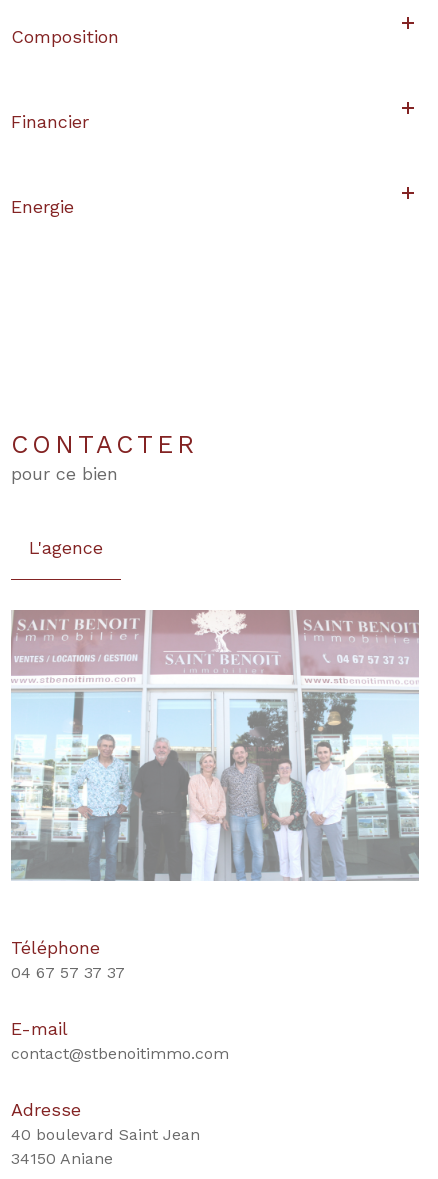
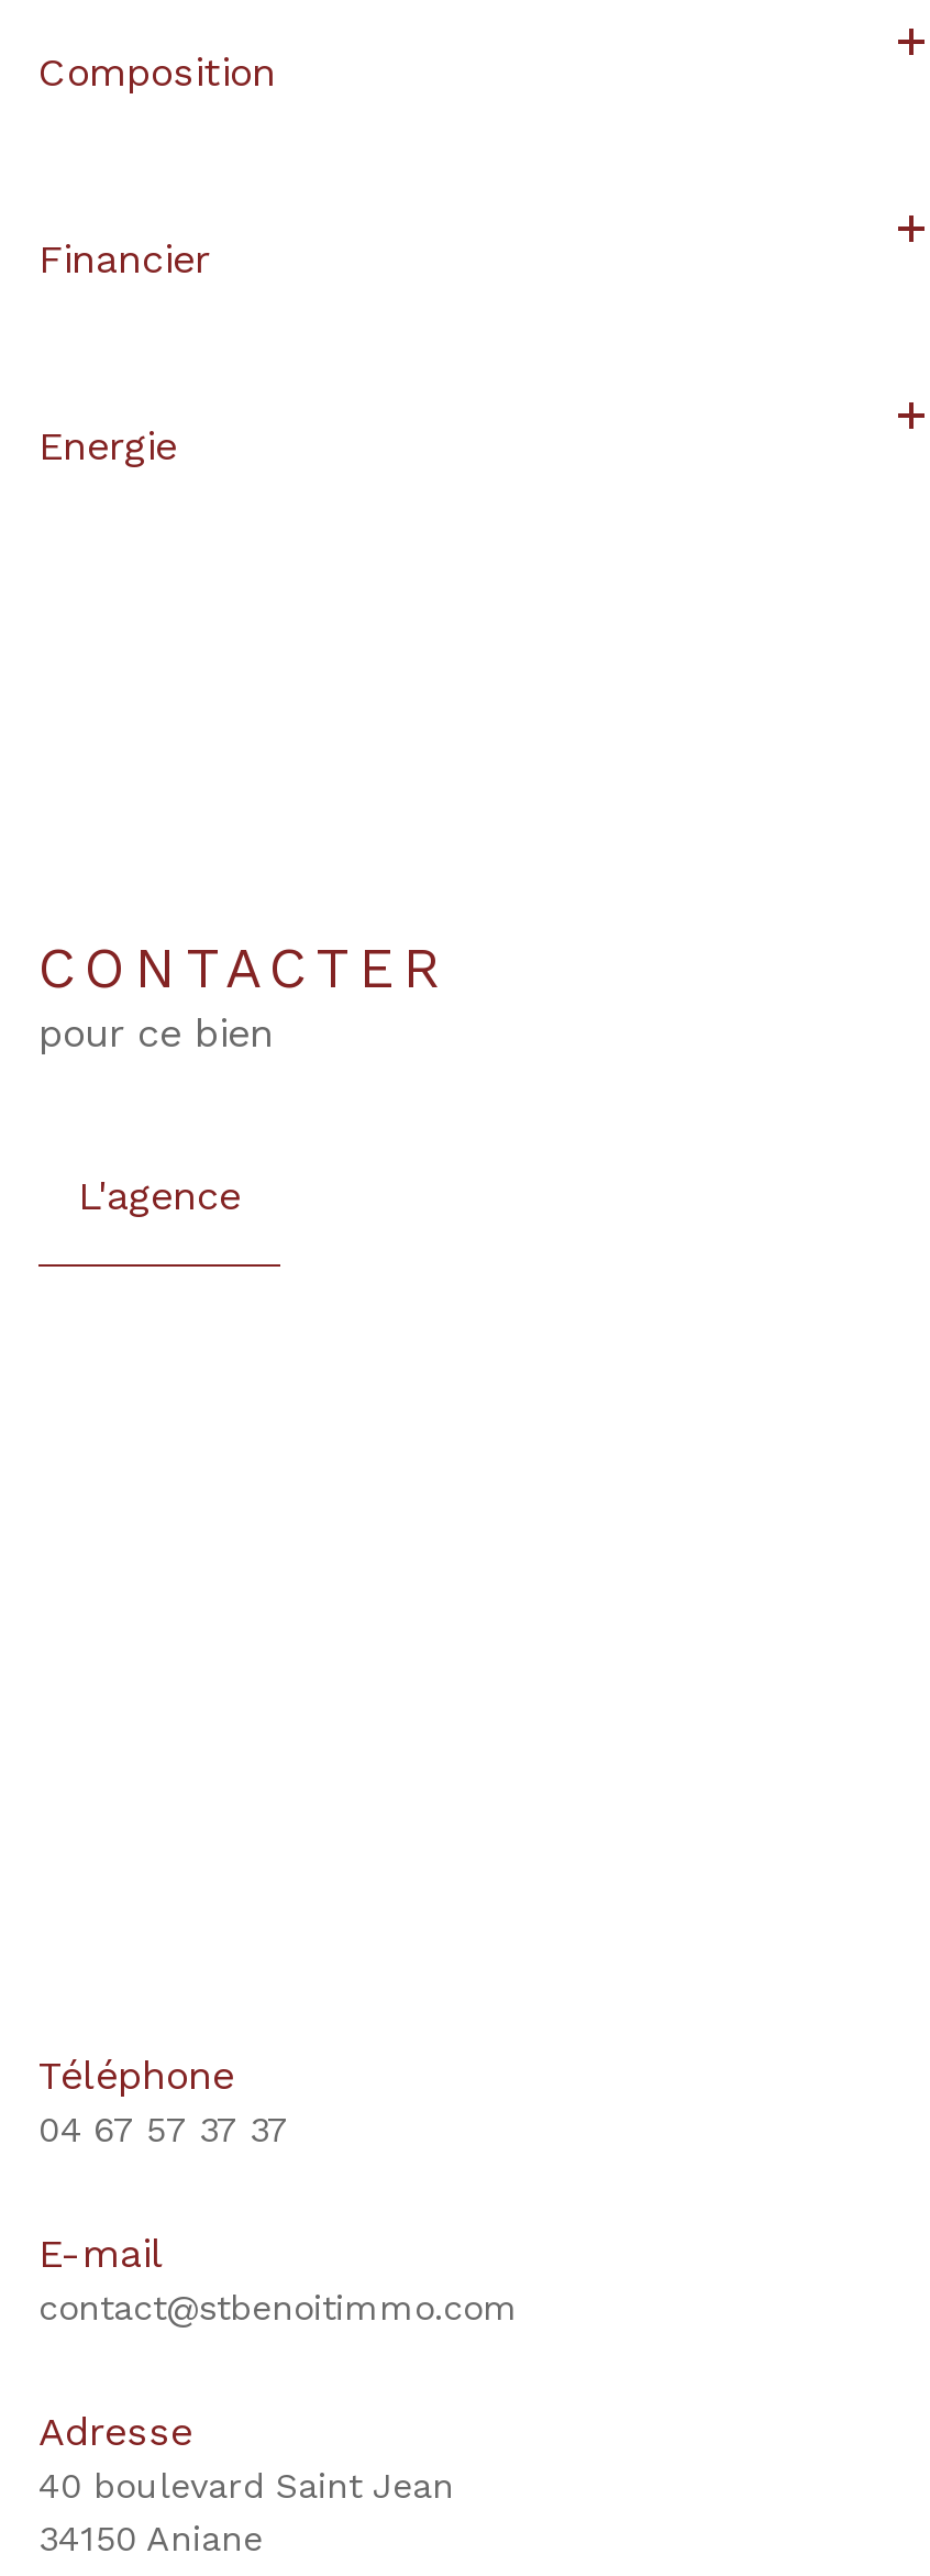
- [image]
